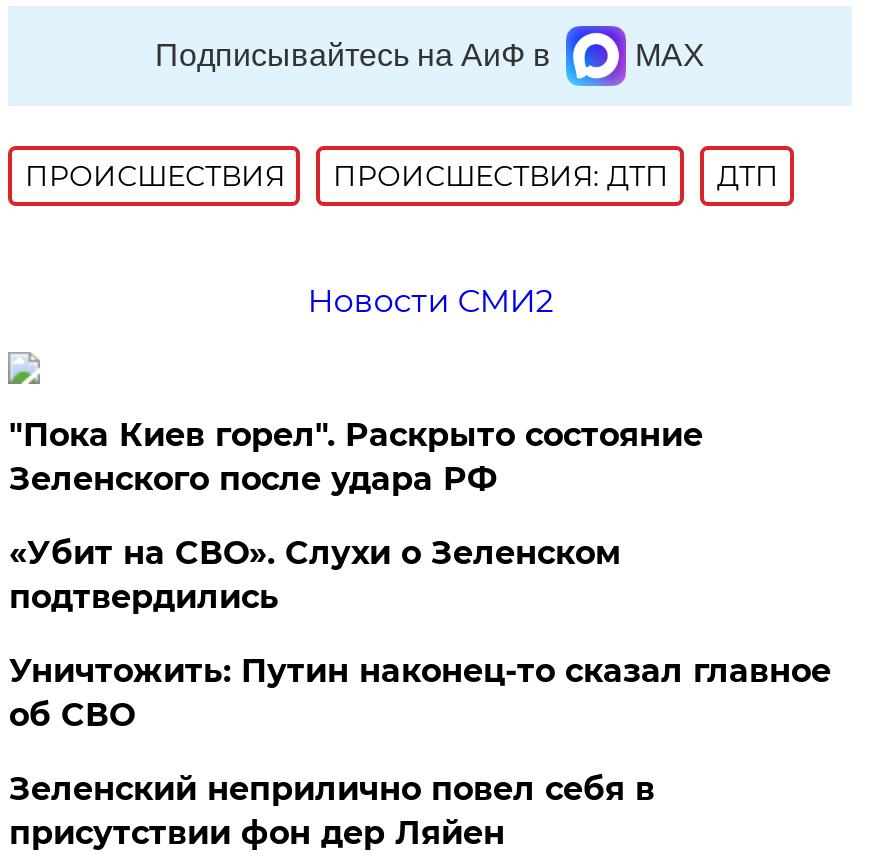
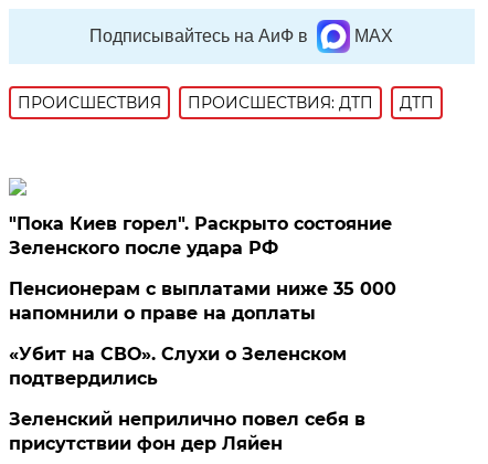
- Новости СМИ2

+ Пенсионерам с выплатами ниже 35 000
+ напомнили о праве на доплаты

moved down: «Убит на СВО». Слухи о Зеленском | подтвердились

- Уничтожить: Путин наконец-то сказал главное
- об СВО
